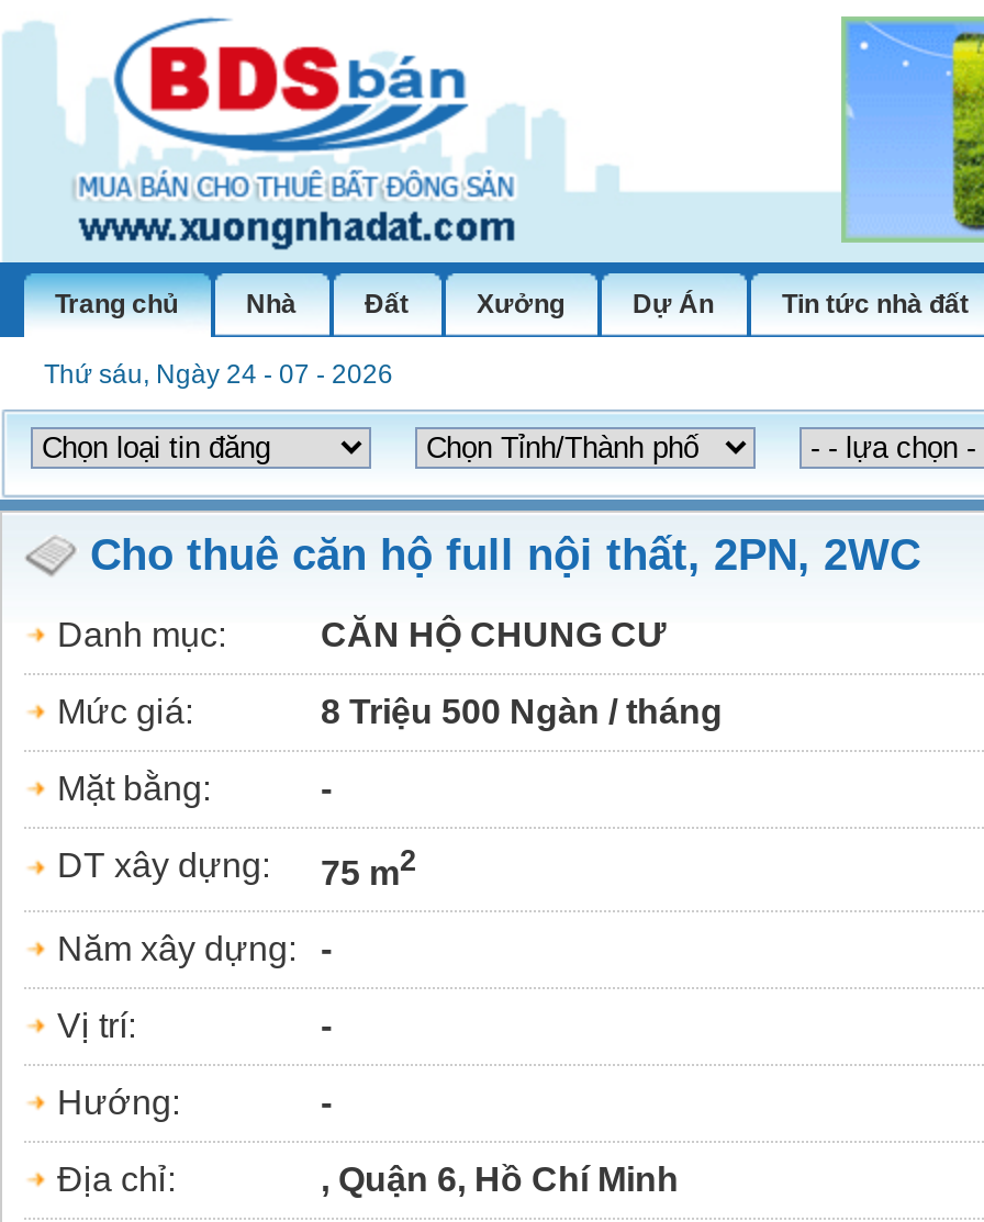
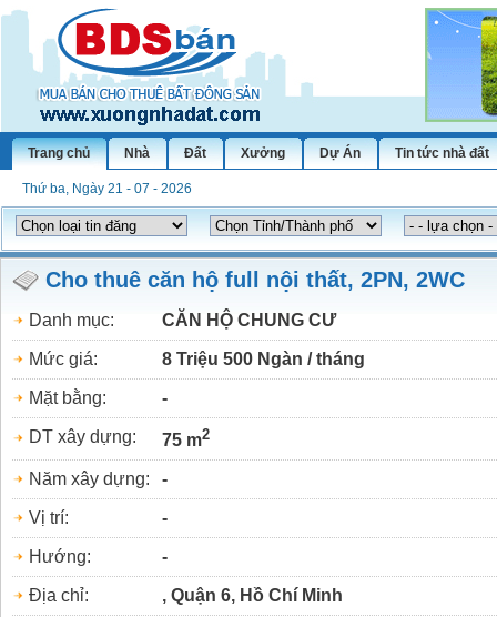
- Thứ sáu, Ngày 24 - 07 - 2026
+ Thứ ba, Ngày 21 - 07 - 2026
